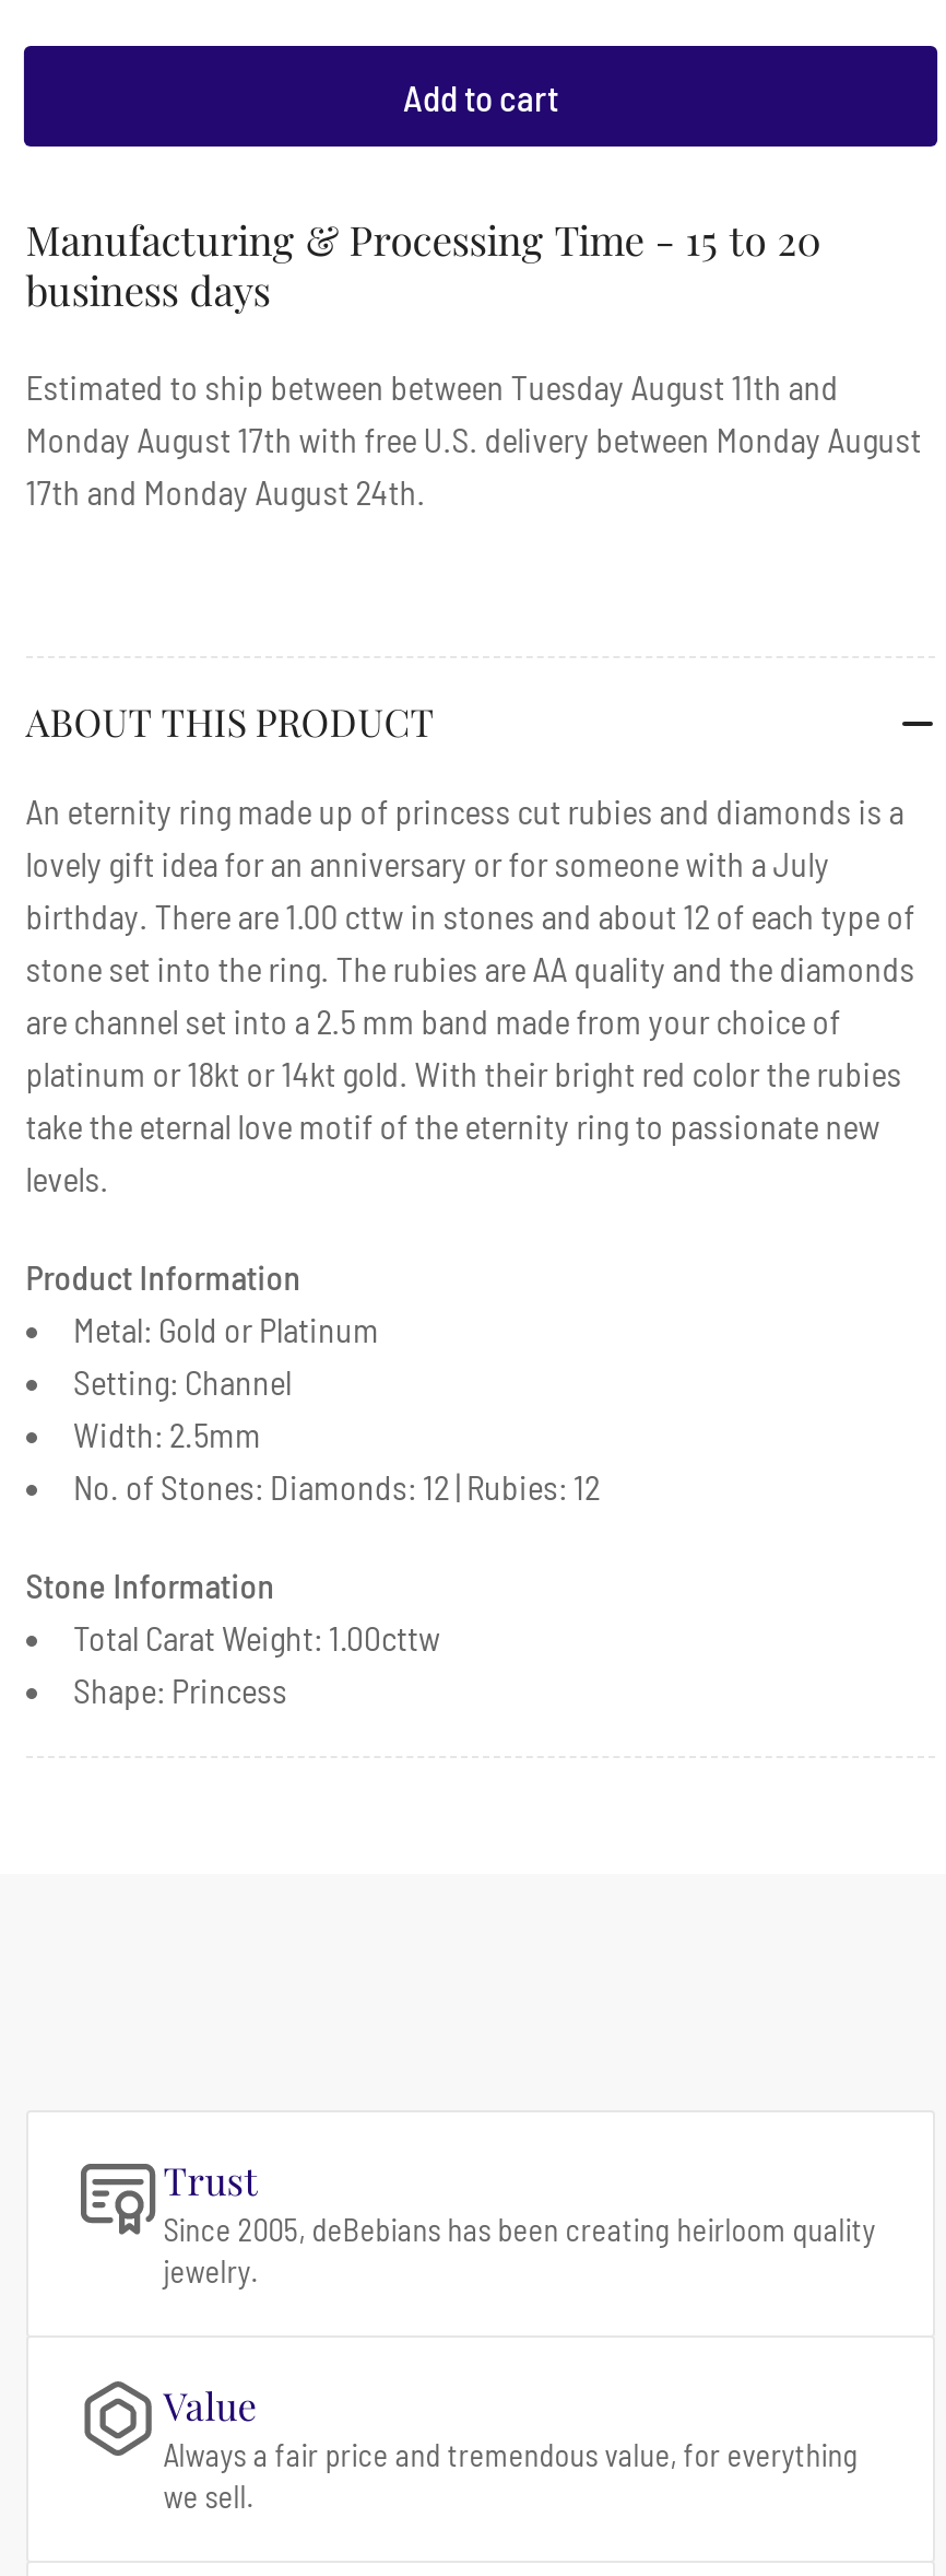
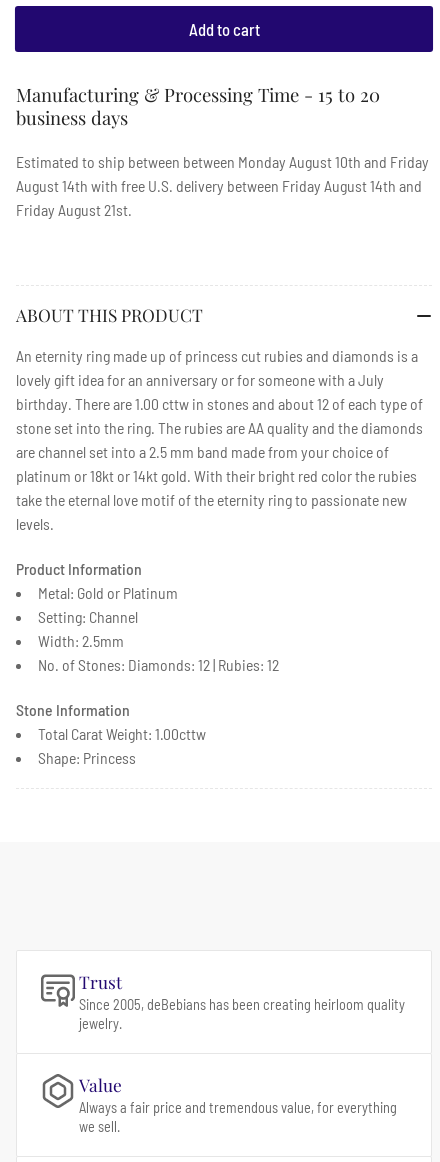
- Estimated to ship between between Tuesday August 11th and
- Monday August 17th with free U.S. delivery between Monday August
- 17th and Monday August 24th.
+ Estimated to ship between between Monday August 10th and Friday
+ August 14th with free U.S. delivery between Friday August 14th and
+ Friday August 21st.
